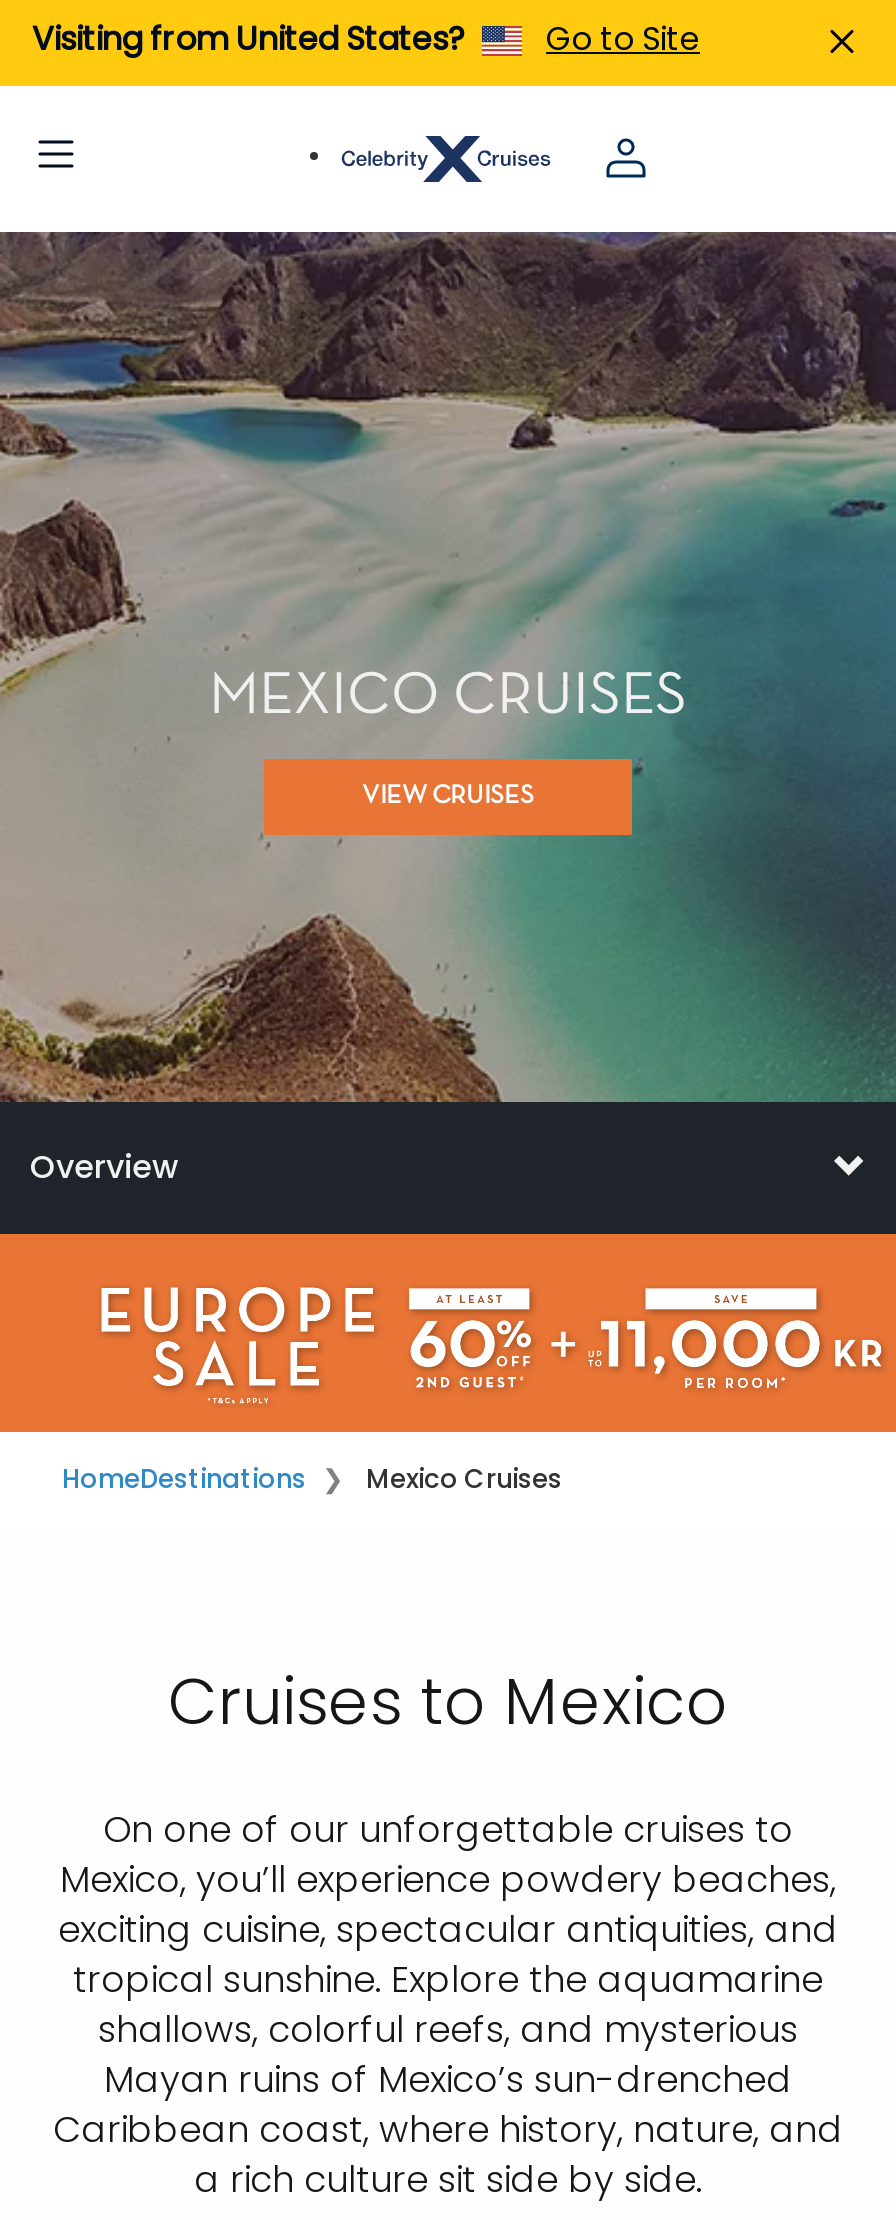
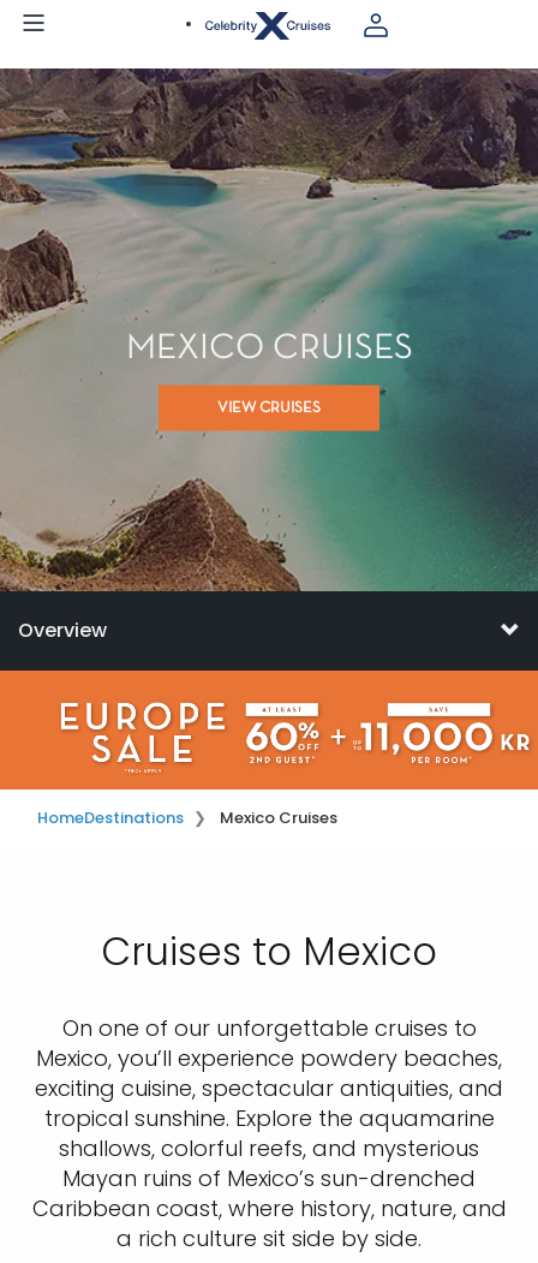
- Visiting from United States?
- Go to Site
